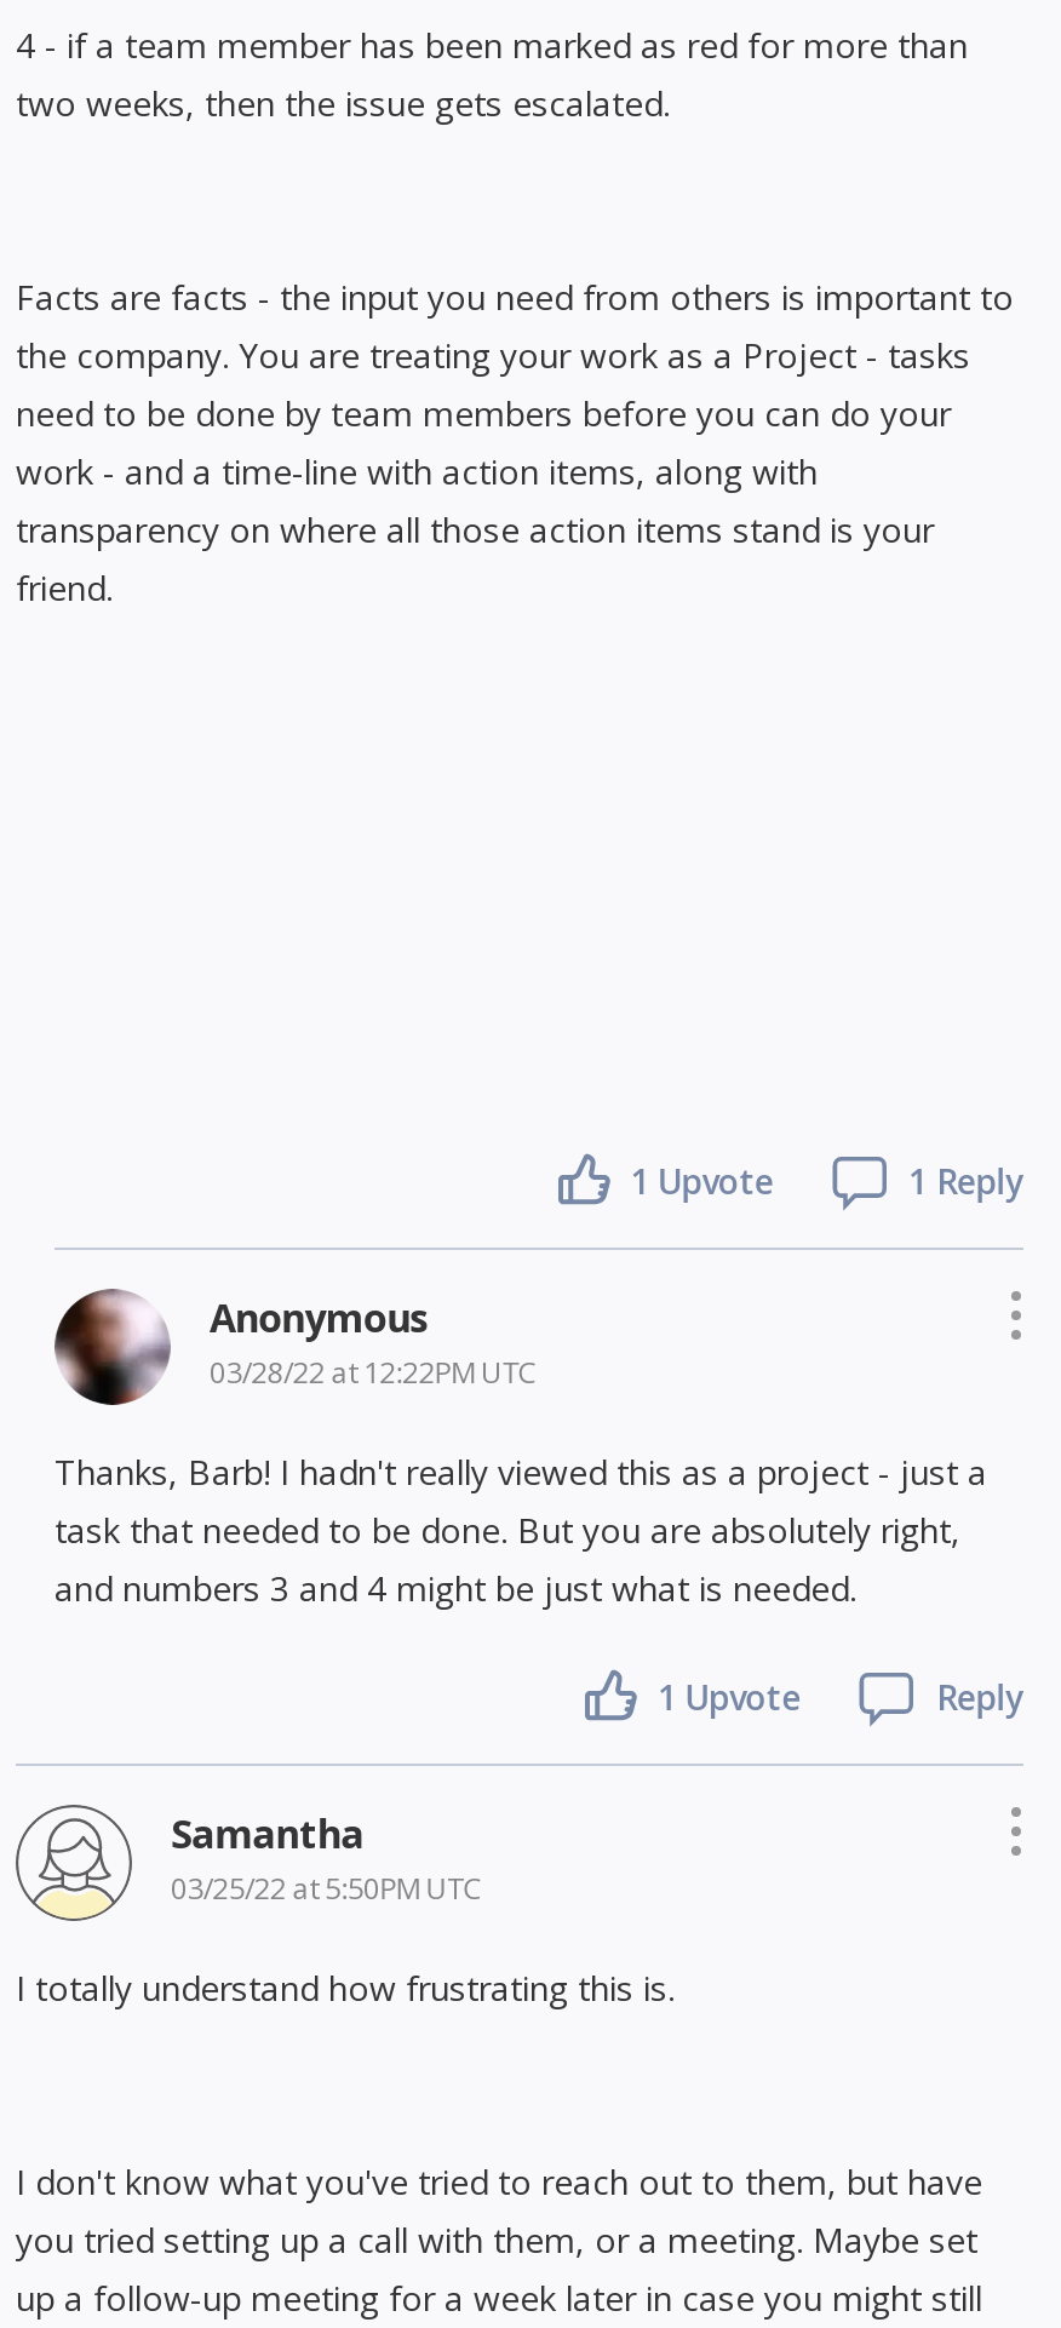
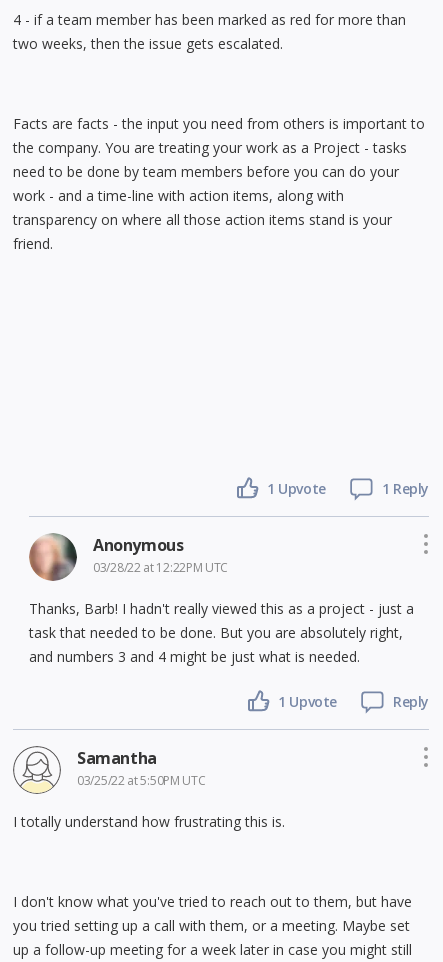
- [image]
+ [image]
